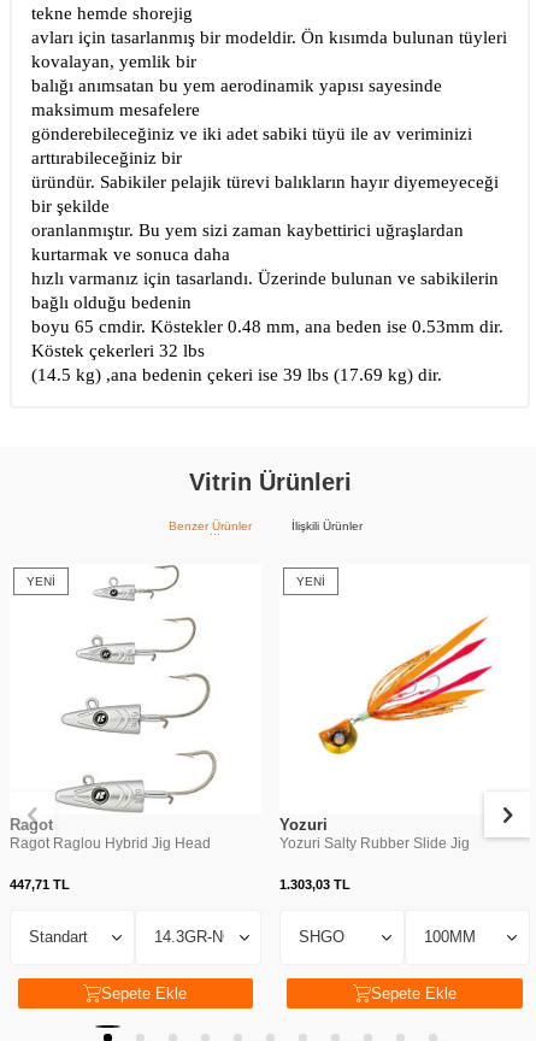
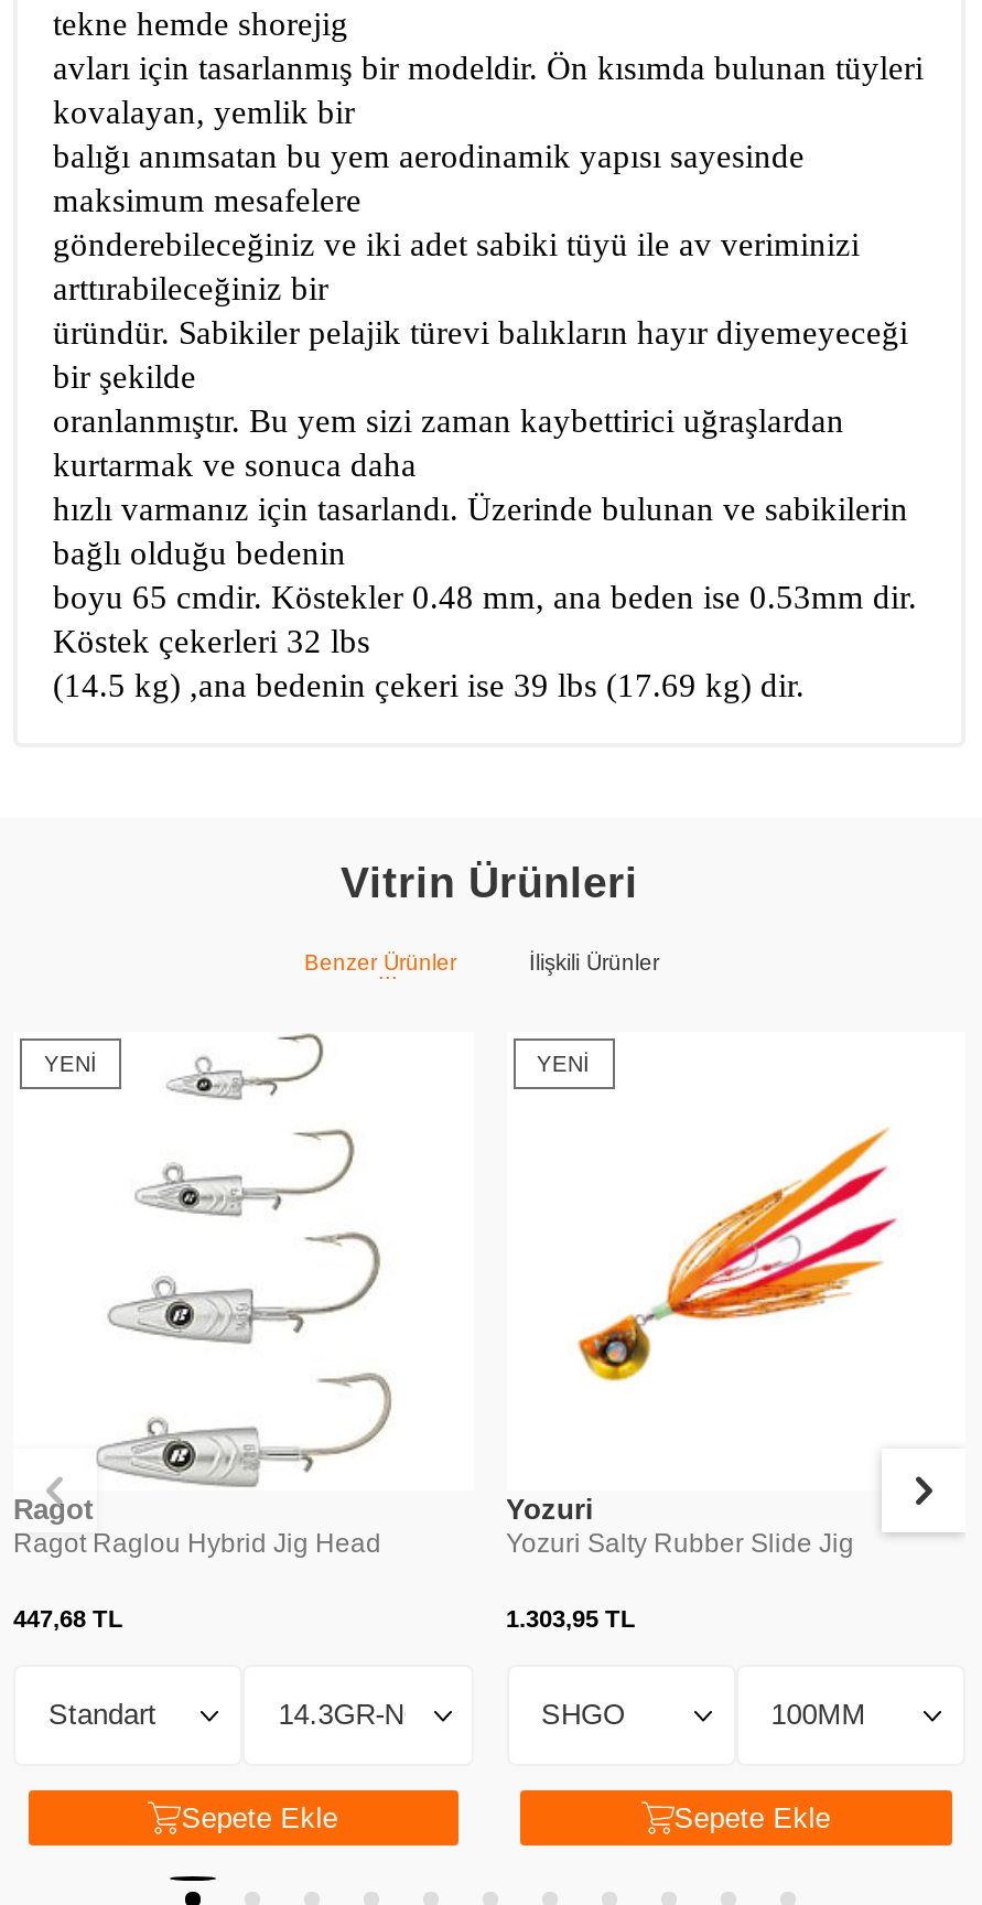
- 447,71 TL
+ 447,68 TL

- 1.303,03 TL
+ 1.303,95 TL
